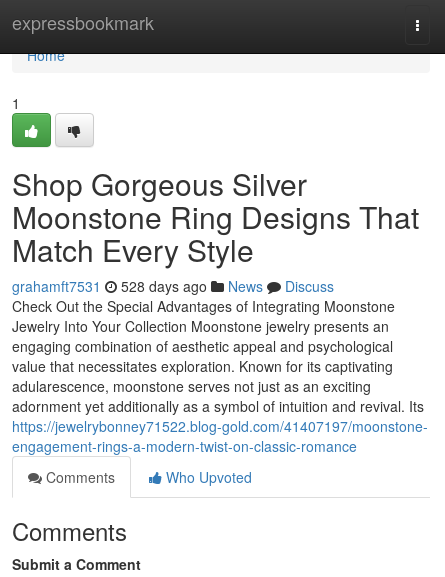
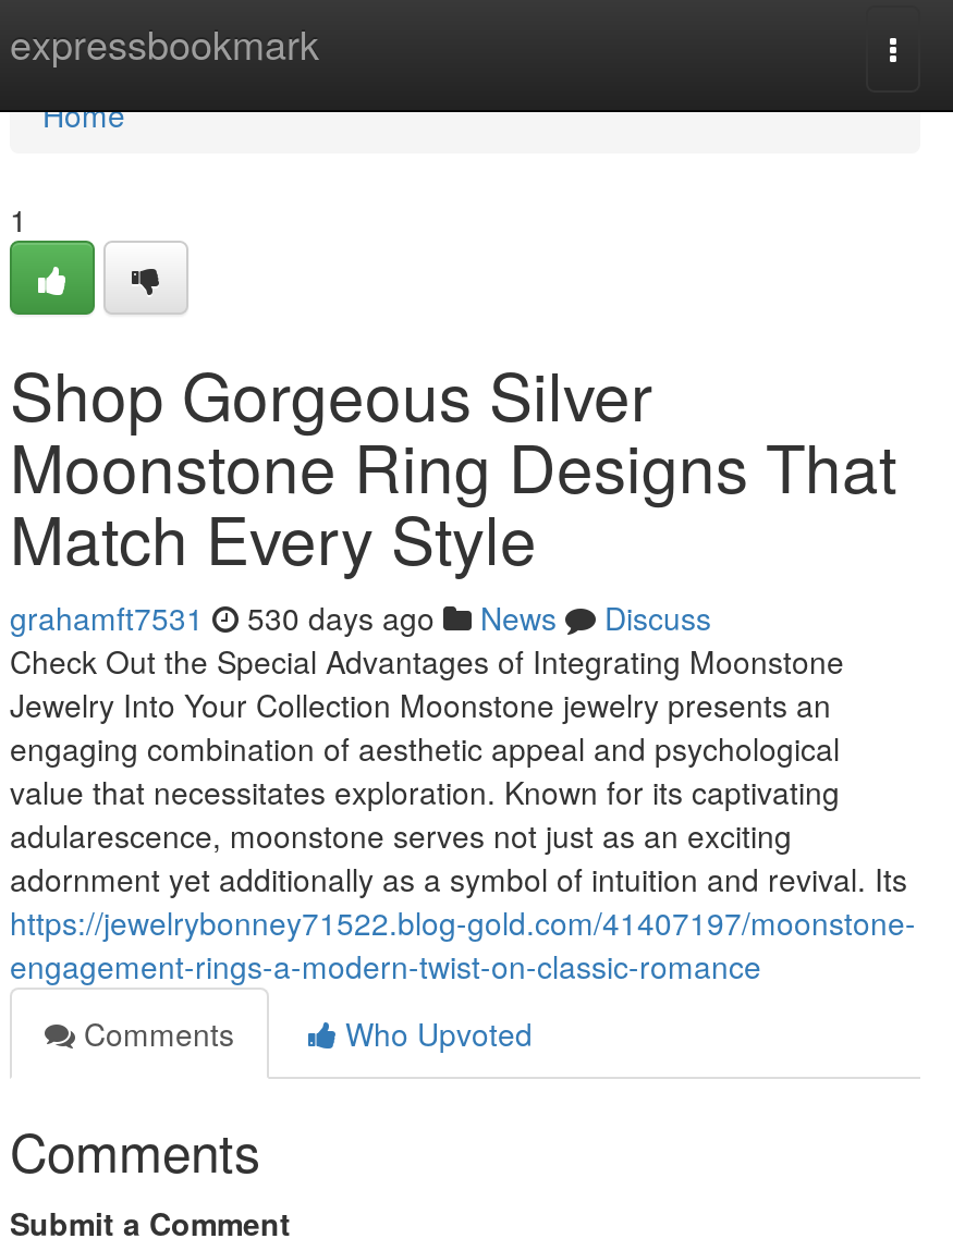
- grahamft7531 528 days ago News Discuss
+ grahamft7531 530 days ago News Discuss
